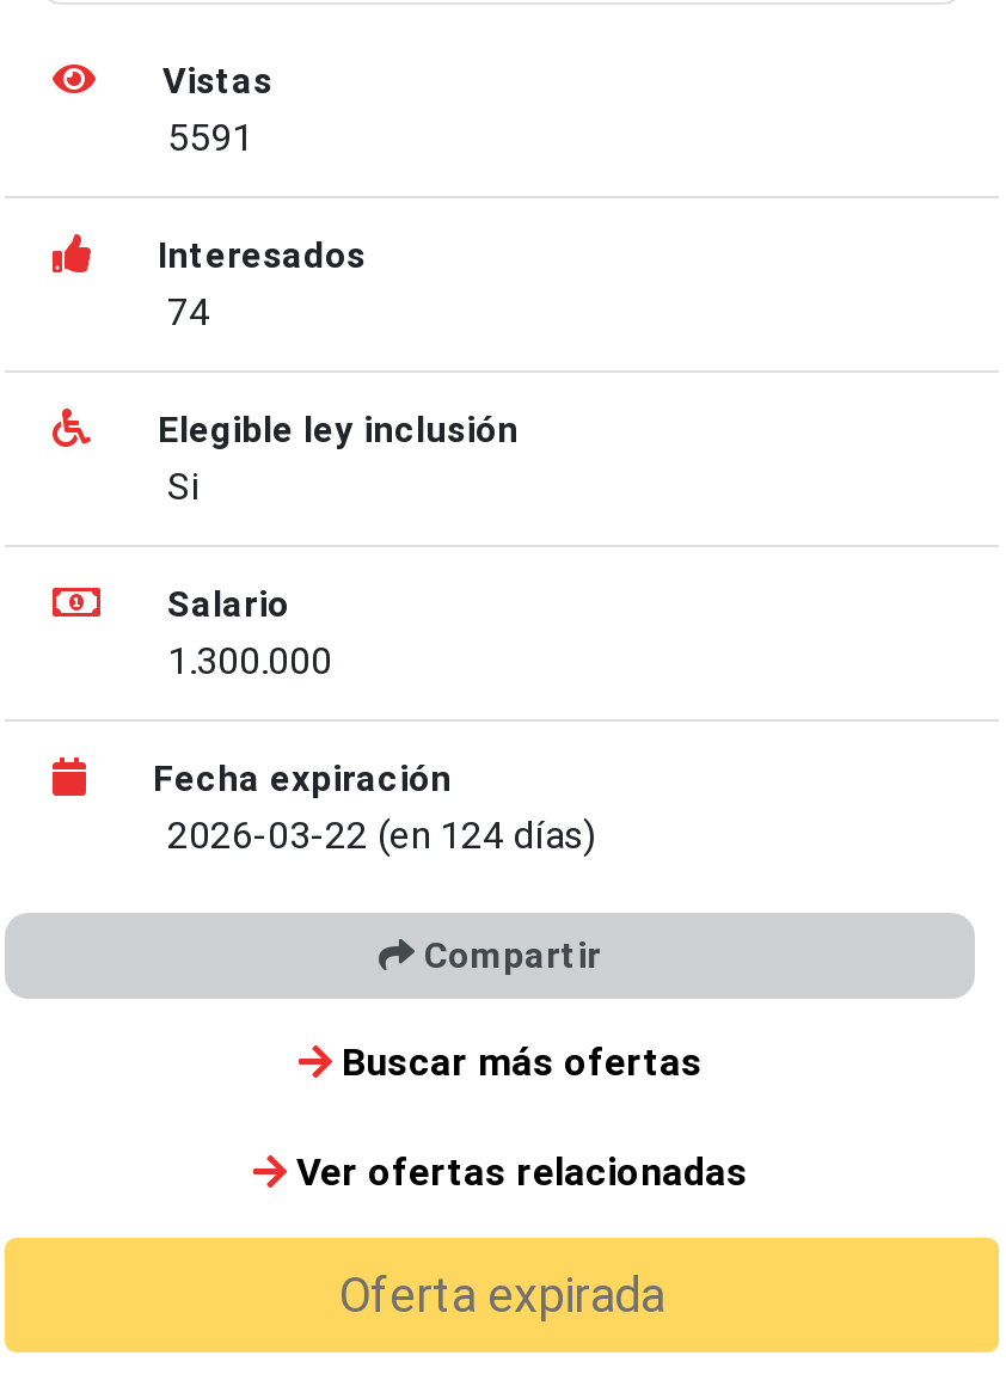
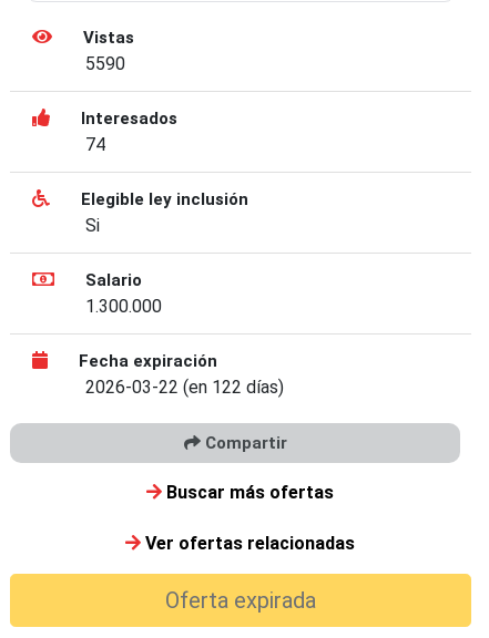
- 5591
+ 5590

- 2026-03-22 (en 124 días)
+ 2026-03-22 (en 122 días)
